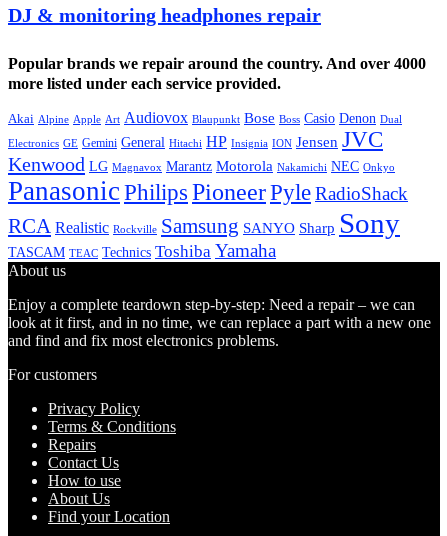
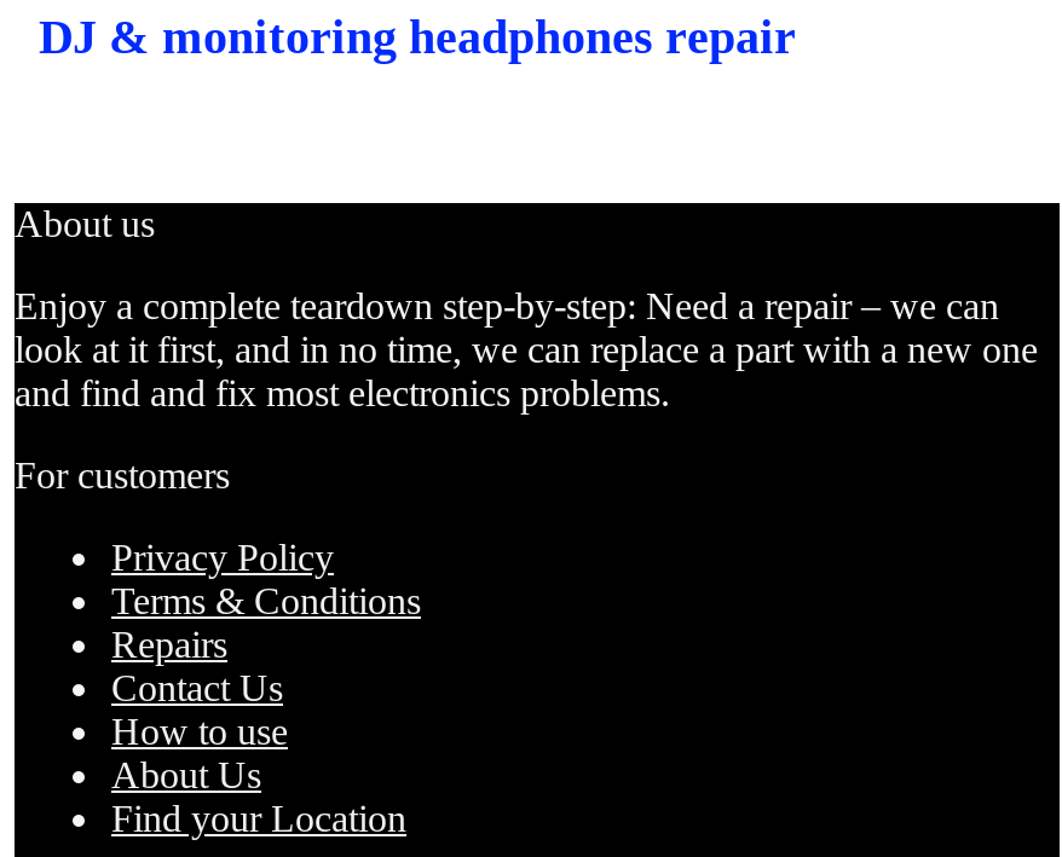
- Popular brands we repair around the country. And over 4000
- more listed under each service provided.
- Akai Alpine Apple Art Audiovox Blaupunkt Bose Boss Casio Denon Dual
- Electronics GE Gemini General Hitachi HP Insignia ION Jensen JVC
- Kenwood LG Magnavox Marantz Motorola Nakamichi NEC Onkyo
- Panasonic Philips Pioneer Pyle RadioShack
- RCA Realistic Rockville Samsung SANYO Sharp Sony
- TASCAM TEAC Technics Toshiba Yamaha
